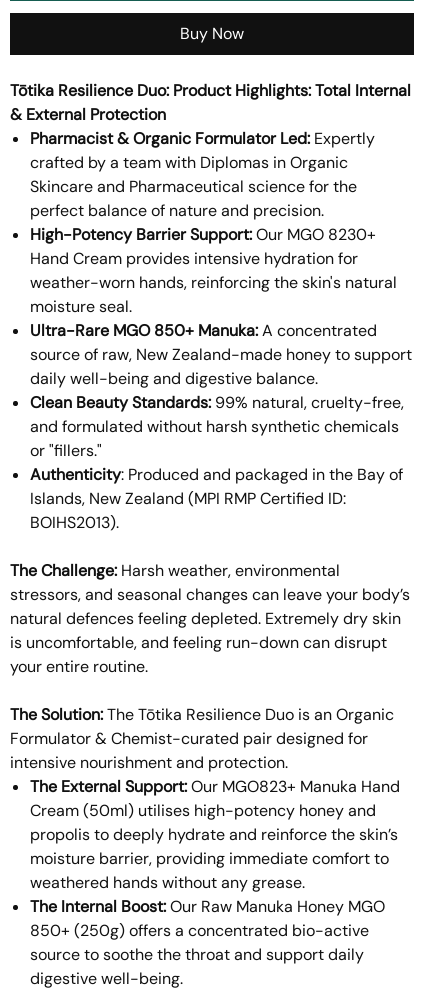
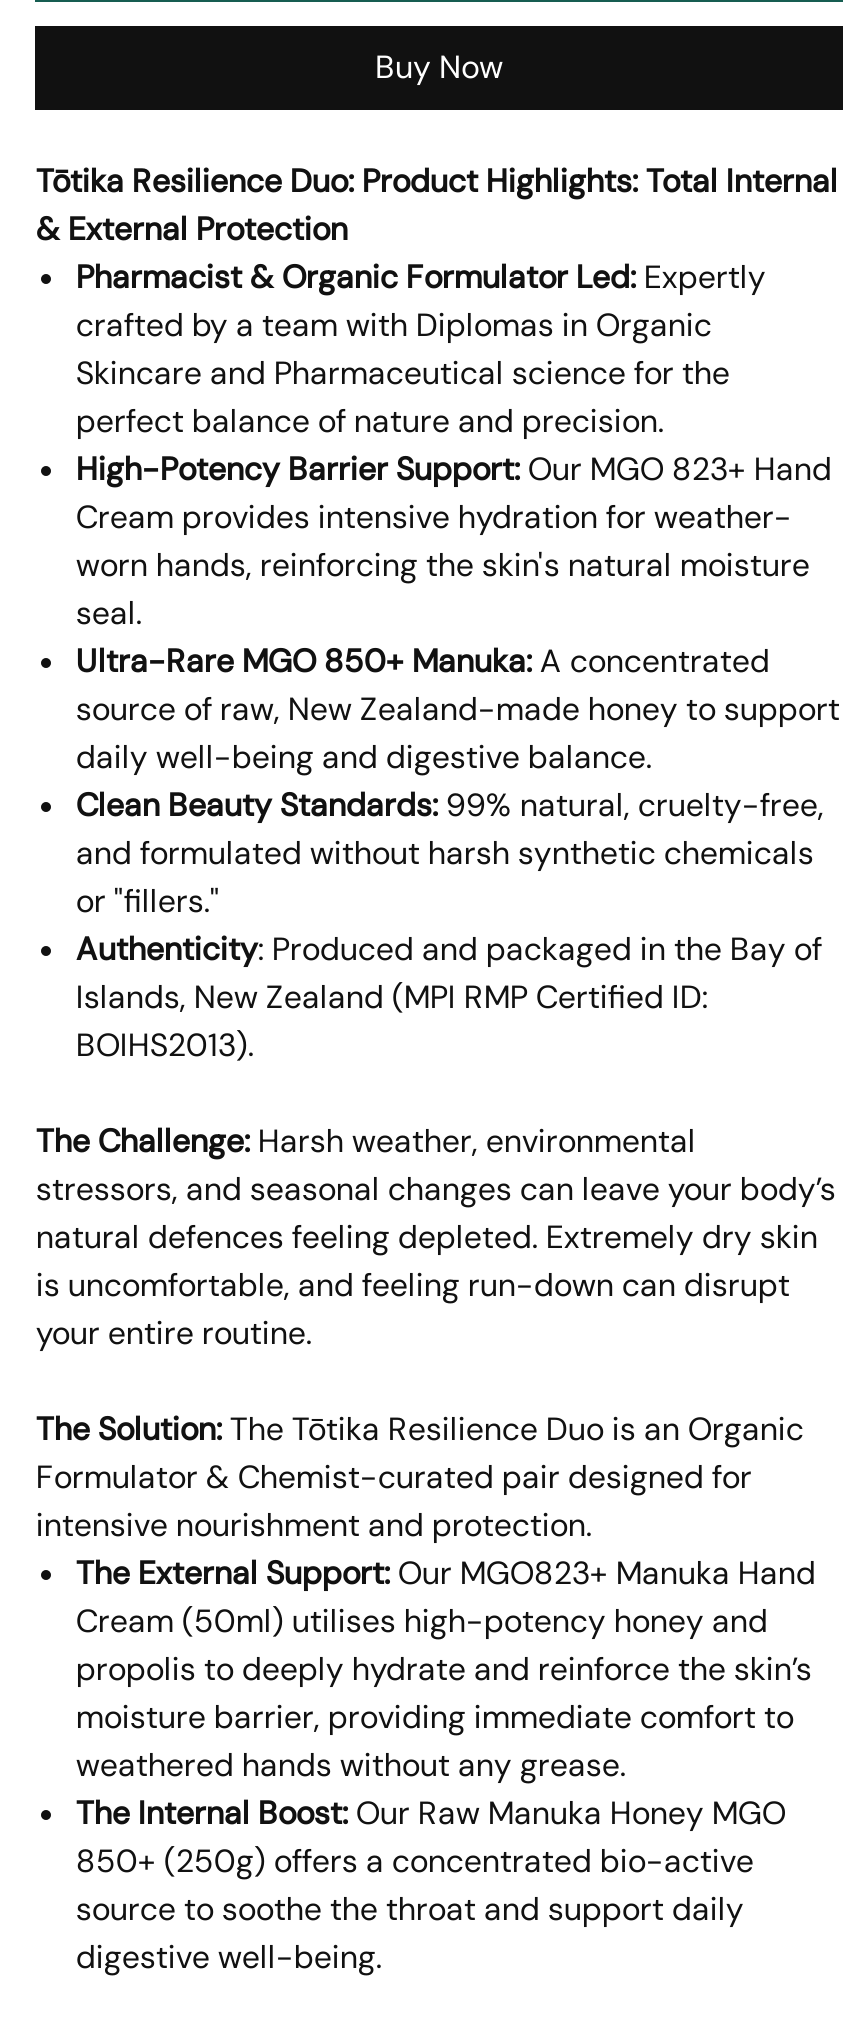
- High-Potency Barrier Support: Our MGO 8230+
- Hand Cream provides intensive hydration for
- weather-worn hands, reinforcing the skin's natural
- moisture seal.
+ High-Potency Barrier Support: Our MGO 823+ Hand
+ Cream provides intensive hydration for weather-
+ worn hands, reinforcing the skin's natural moisture
+ seal.
